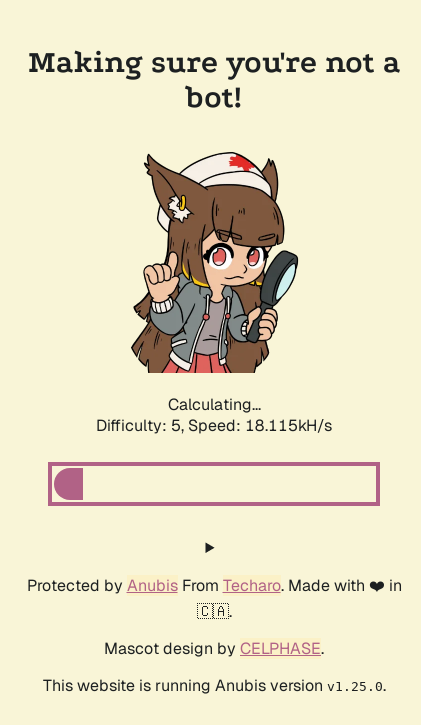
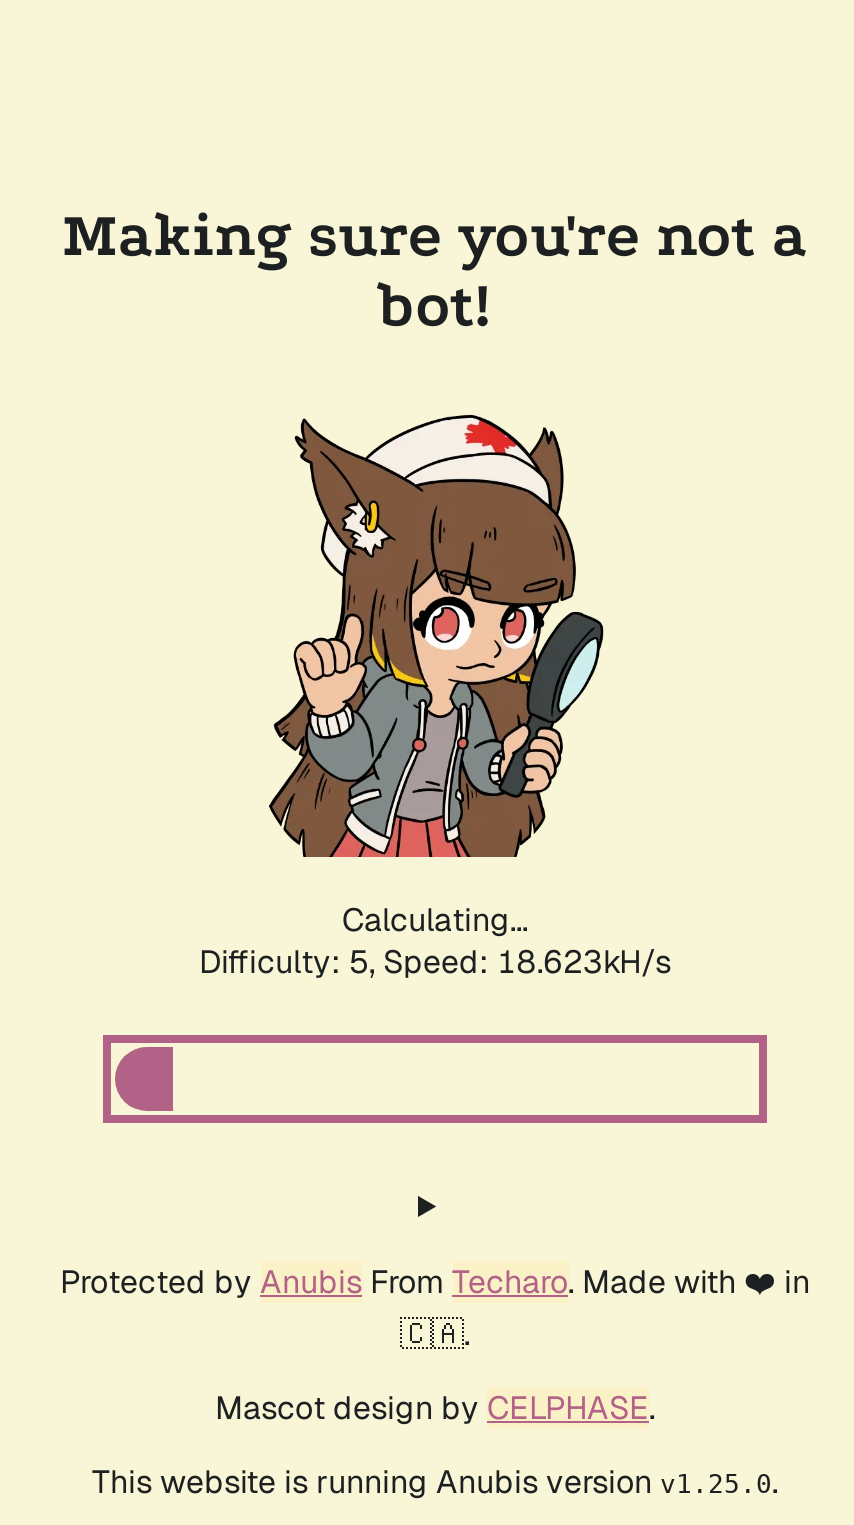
- Difficulty: 5, Speed: 18.115kH/s
+ Difficulty: 5, Speed: 18.623kH/s
